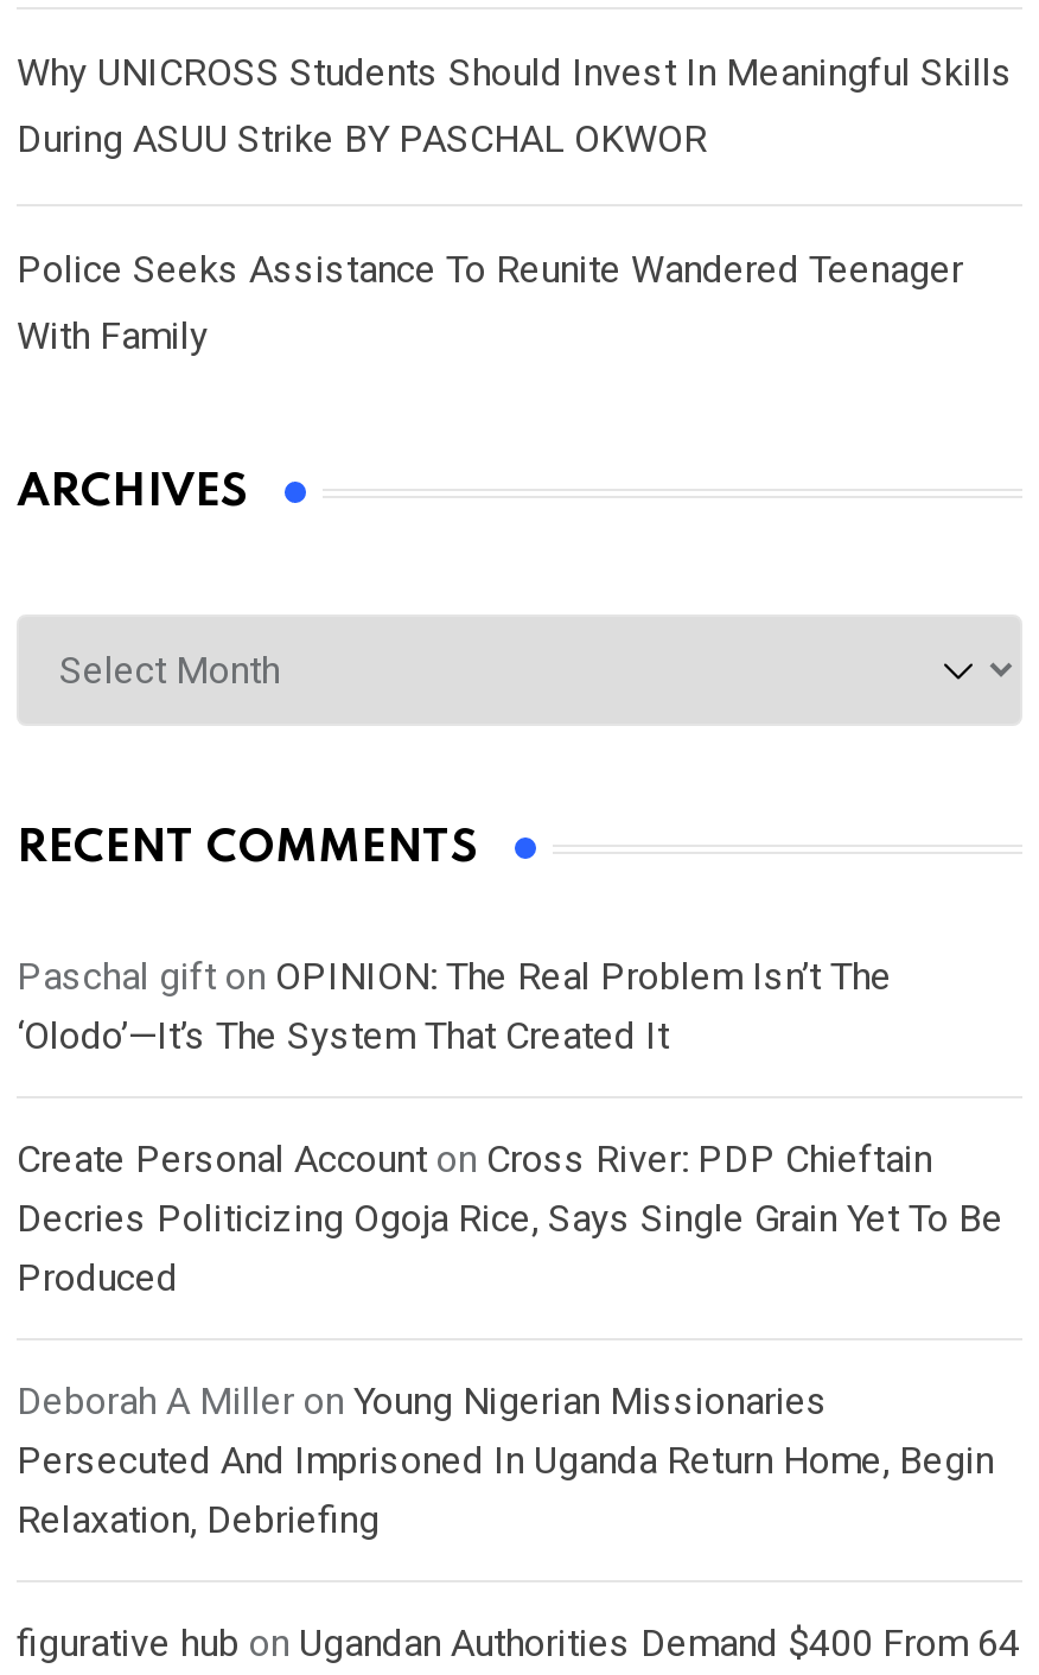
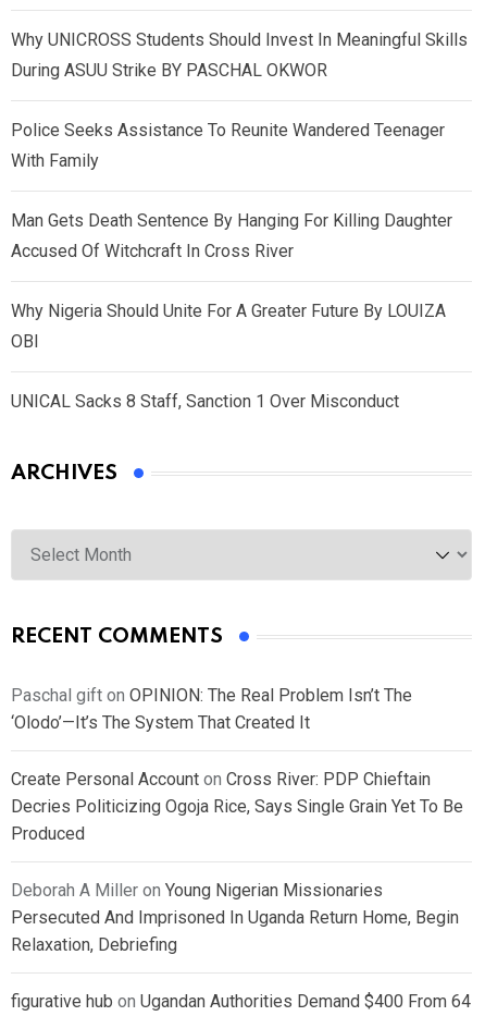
+ Man Gets Death Sentence By Hanging For Killing Daughter
+ Accused Of Witchcraft In Cross River
+ Why Nigeria Should Unite For A Greater Future By LOUIZA
+ OBI
+ UNICAL Sacks 8 Staff, Sanction 1 Over Misconduct
